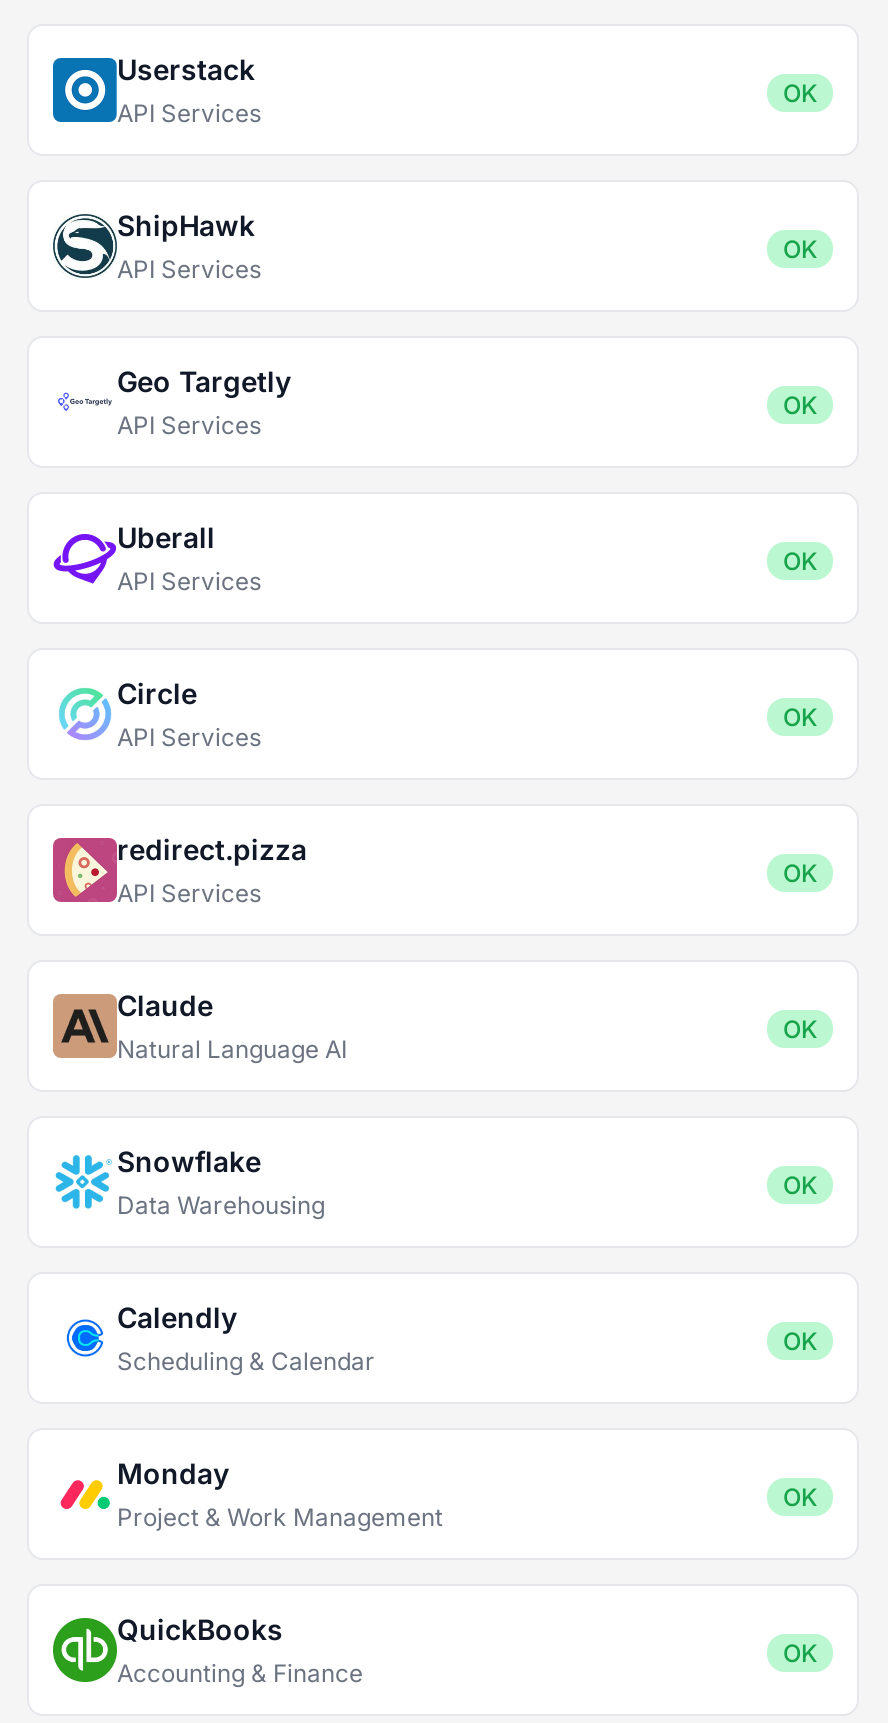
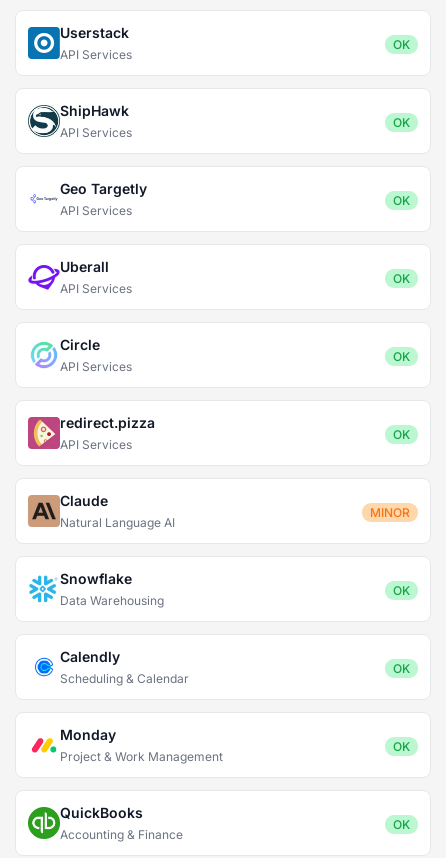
- OK
+ MINOR
